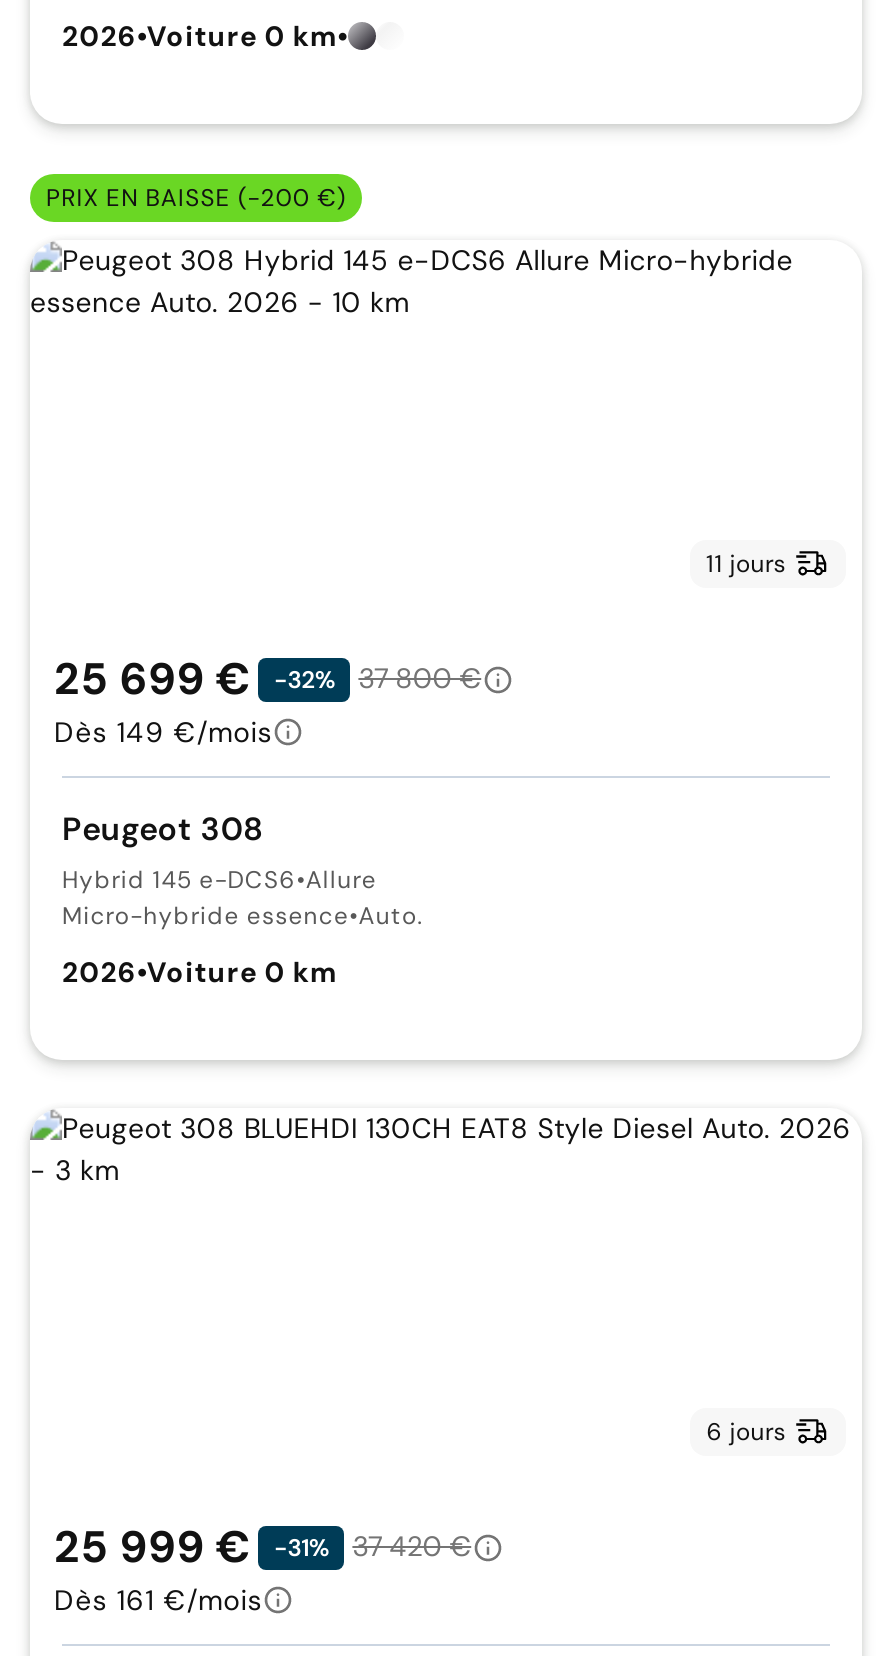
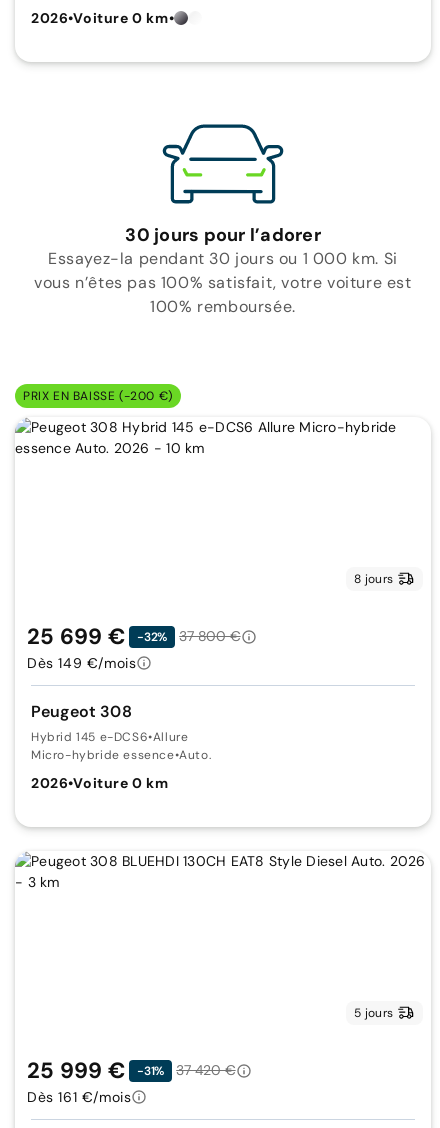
+ [image]
+ 30 jours pour l’adorer
+ Essayez-la pendant 30 jours ou 1 000 km. Si
+ vous n’êtes pas 100% satisfait, votre voiture est
+ 100% remboursée.

- 11 jours
+ 8 jours

- 6 jours
+ 5 jours
